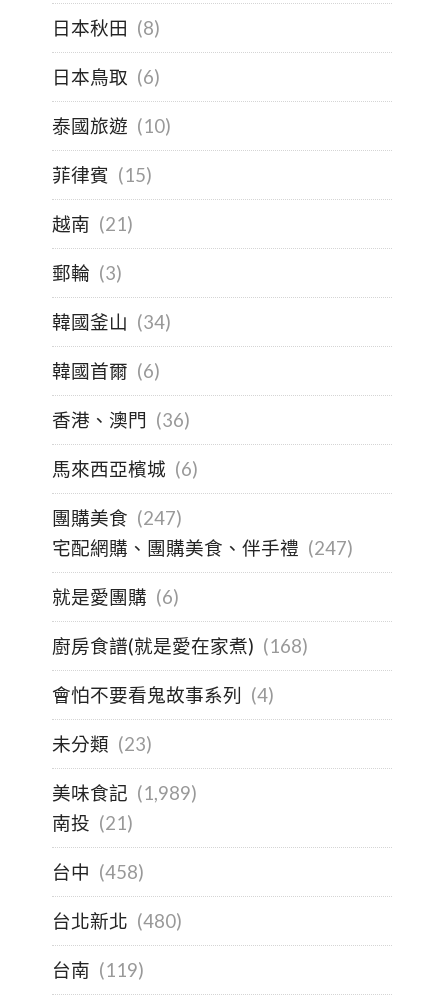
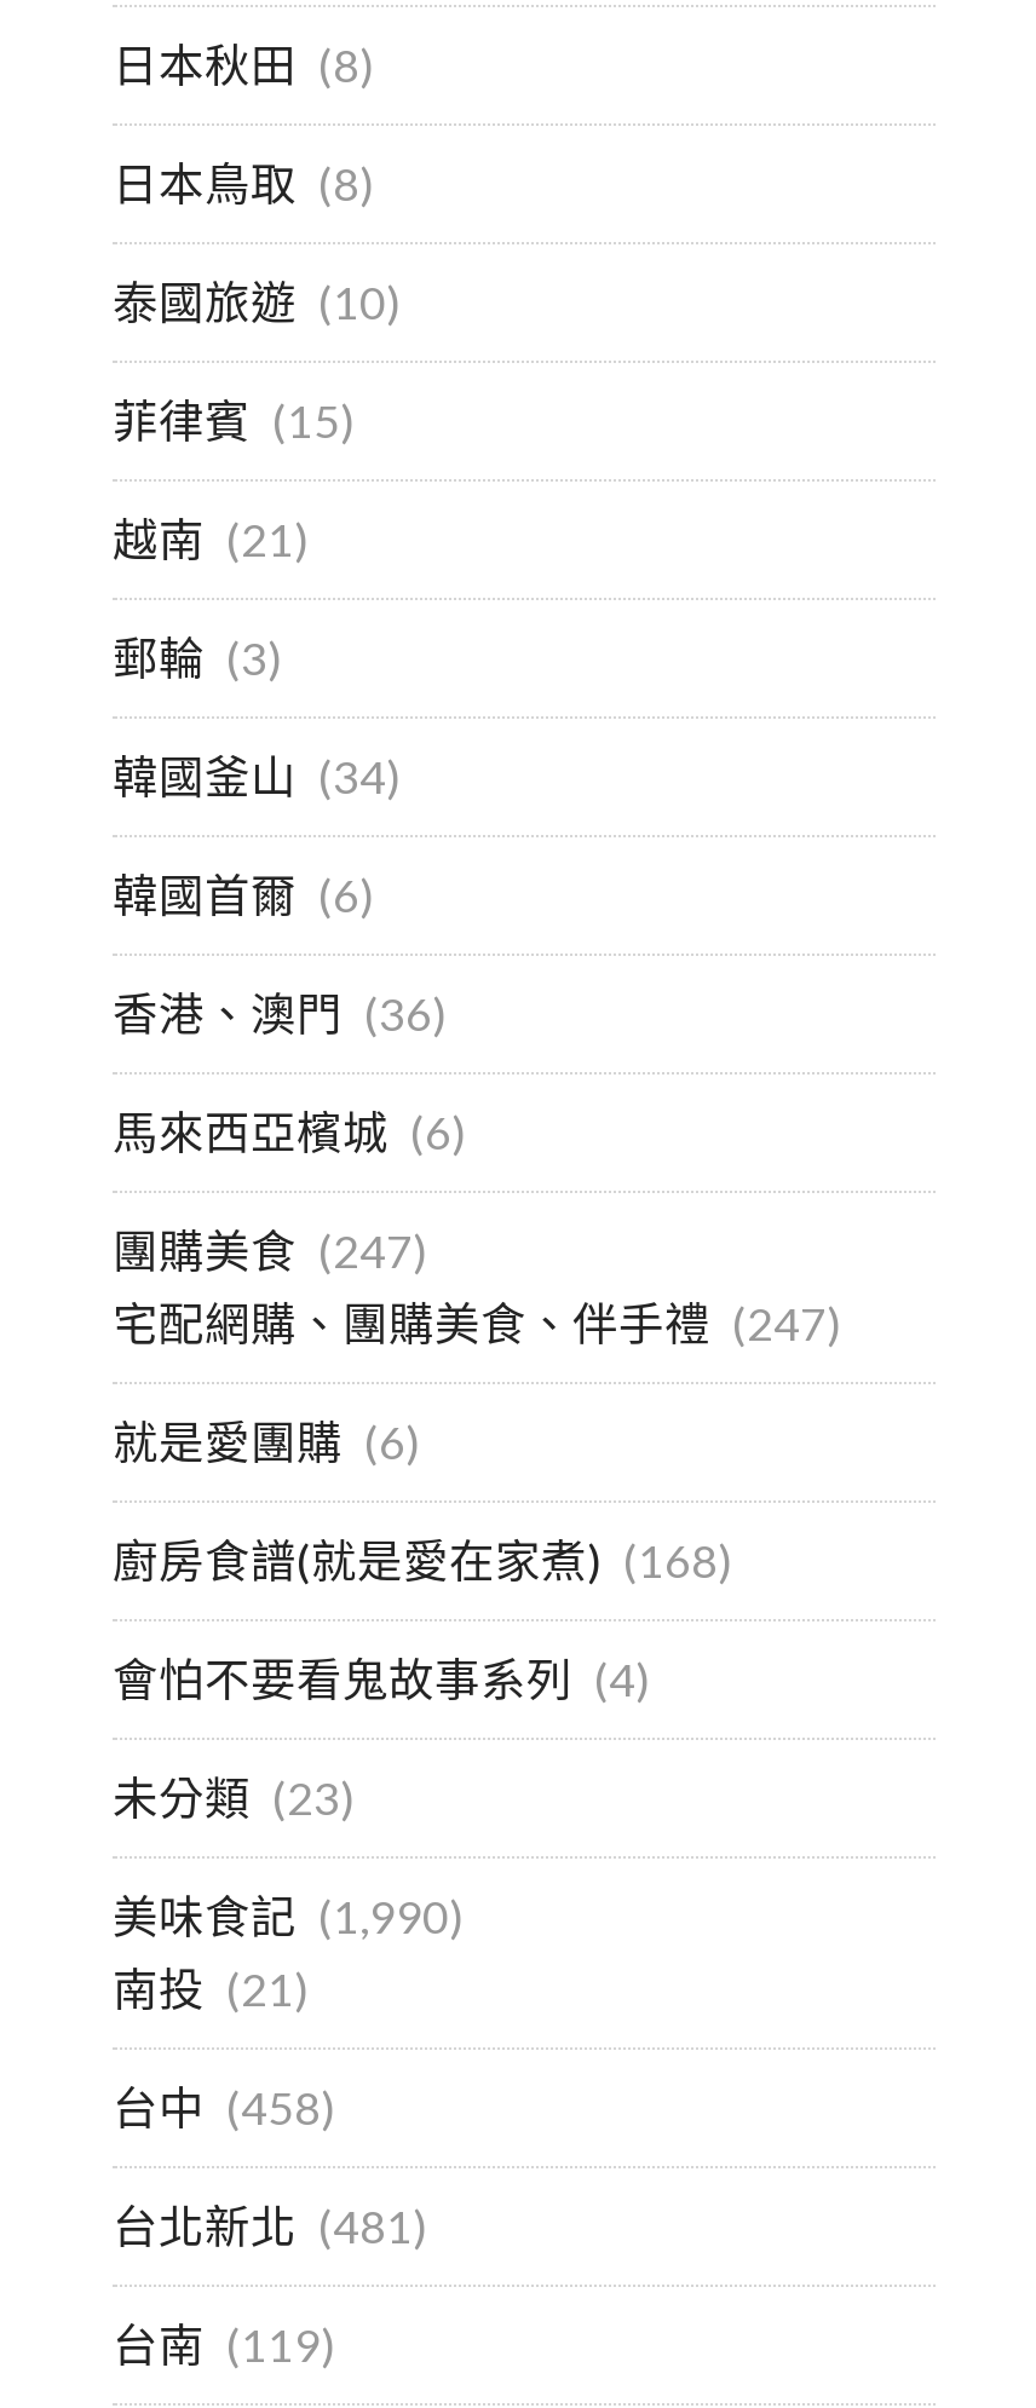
- 日本鳥取 (6)
+ 日本鳥取 (8)

- 美味食記 (1,989)
+ 美味食記 (1,990)

- 台北新北 (480)
+ 台北新北 (481)
